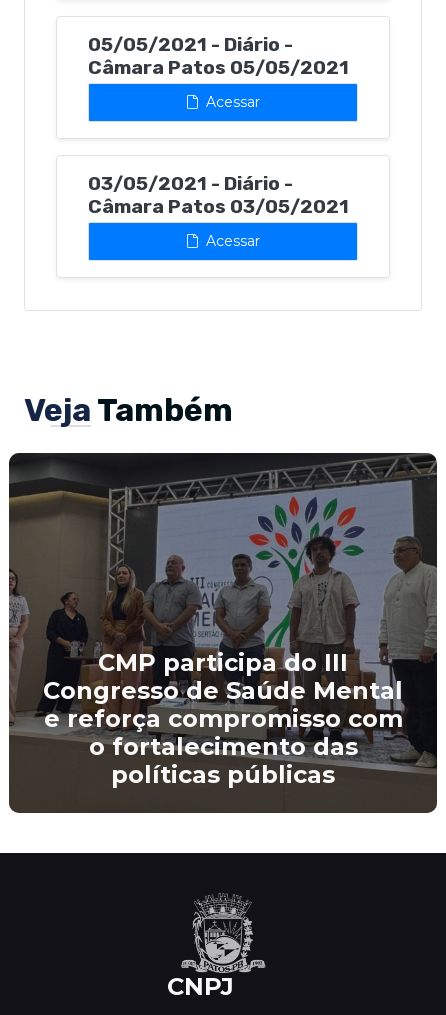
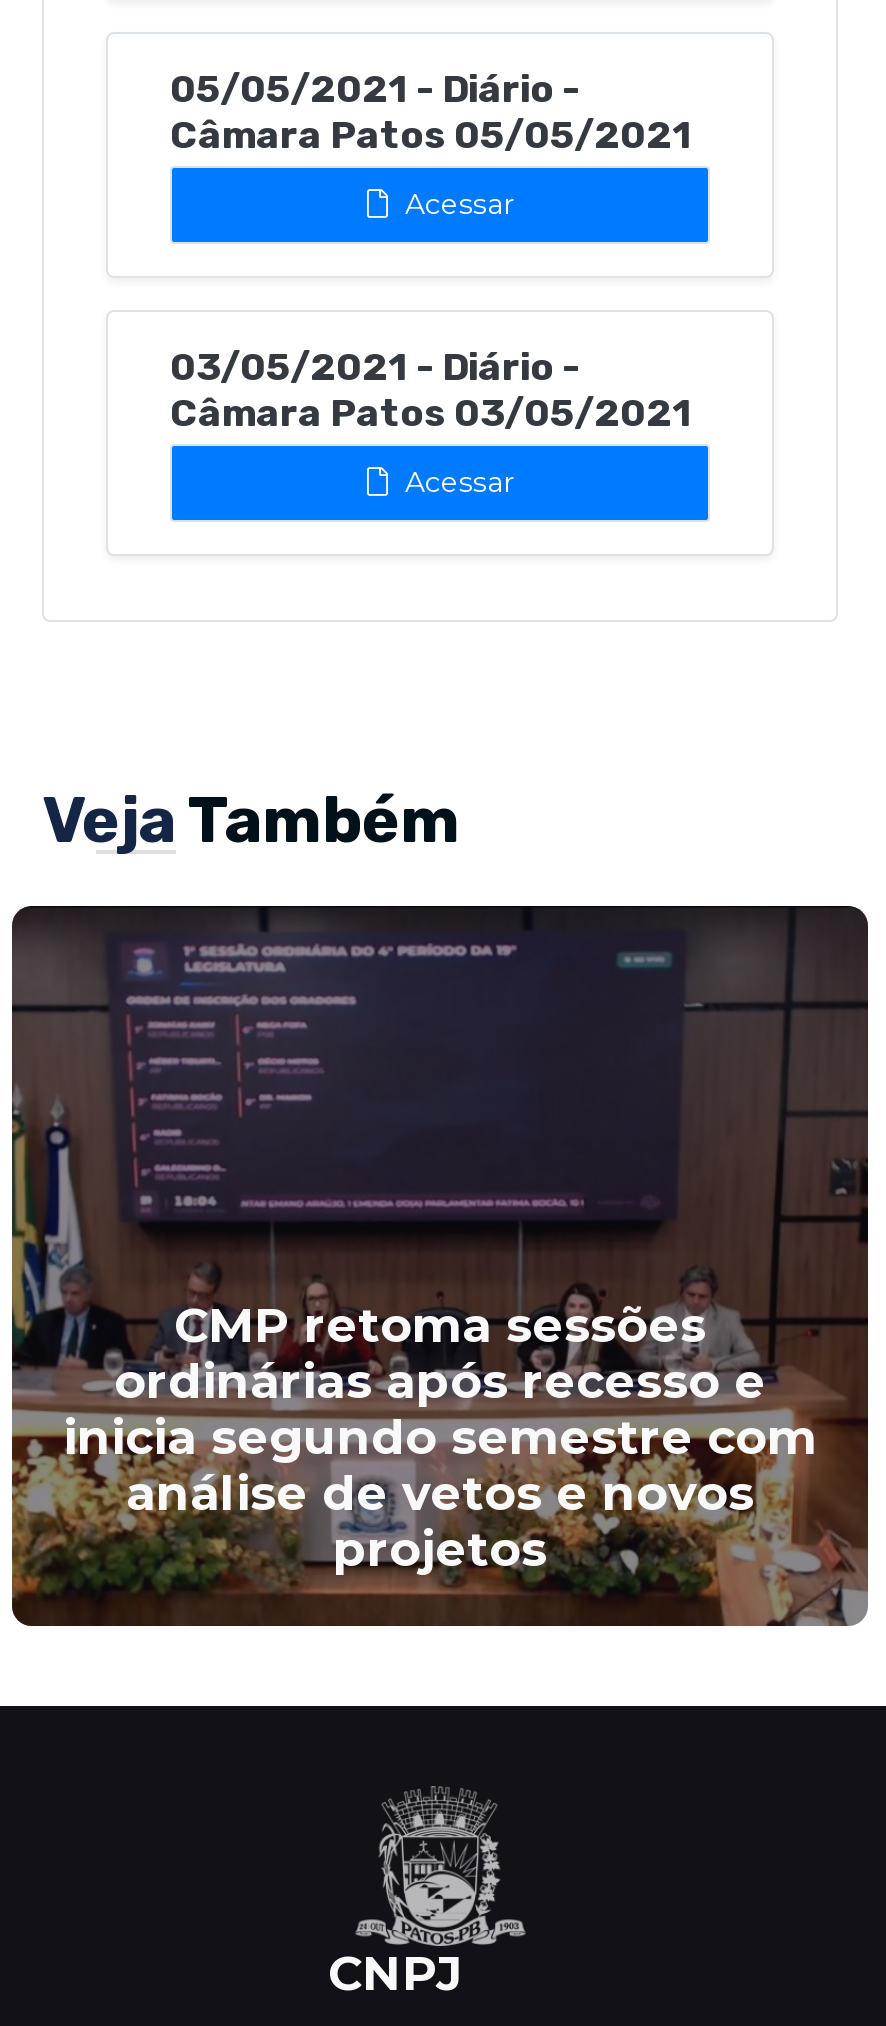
- [image]
- CMP participa do III
- Congresso de Saúde Mental
- e reforça compromisso com
- o fortalecimento das
- políticas públicas
+ [image]
+ CMP retoma sessões
+ ordinárias após recesso e
+ inicia segundo semestre com
+ análise de vetos e novos
+ projetos
